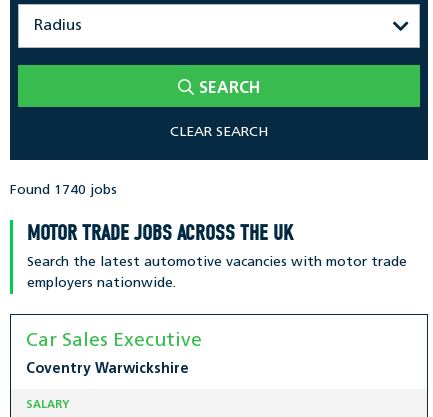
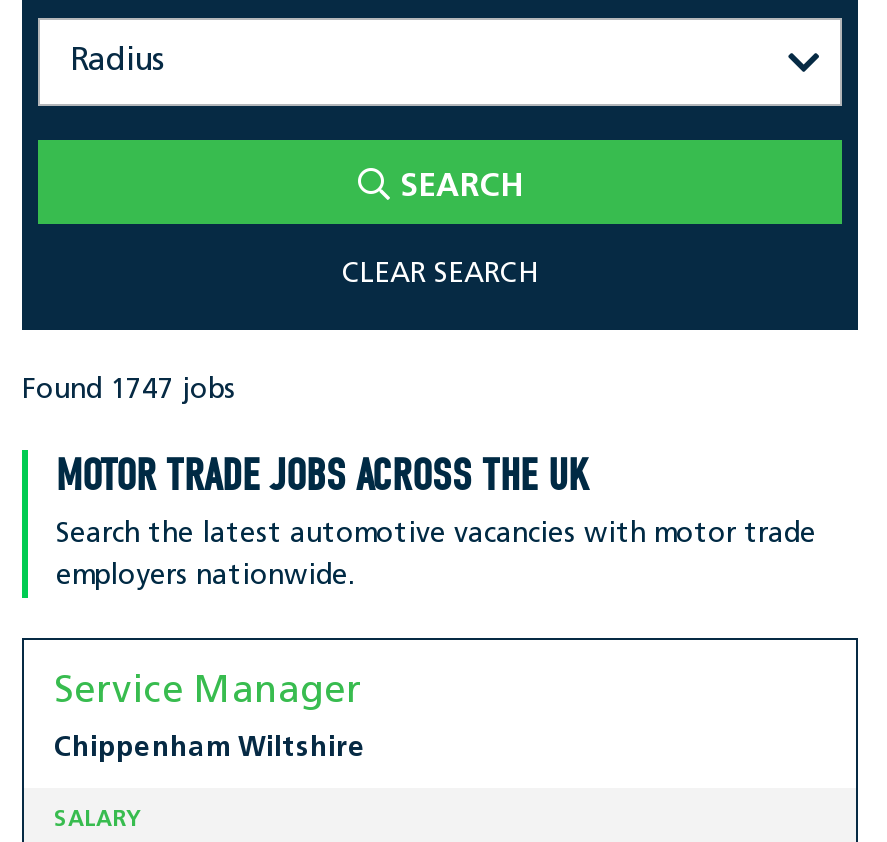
- Found 1740 jobs
+ Found 1747 jobs

- Car Sales Executive
+ Service Manager

- Coventry Warwickshire
+ Chippenham Wiltshire
